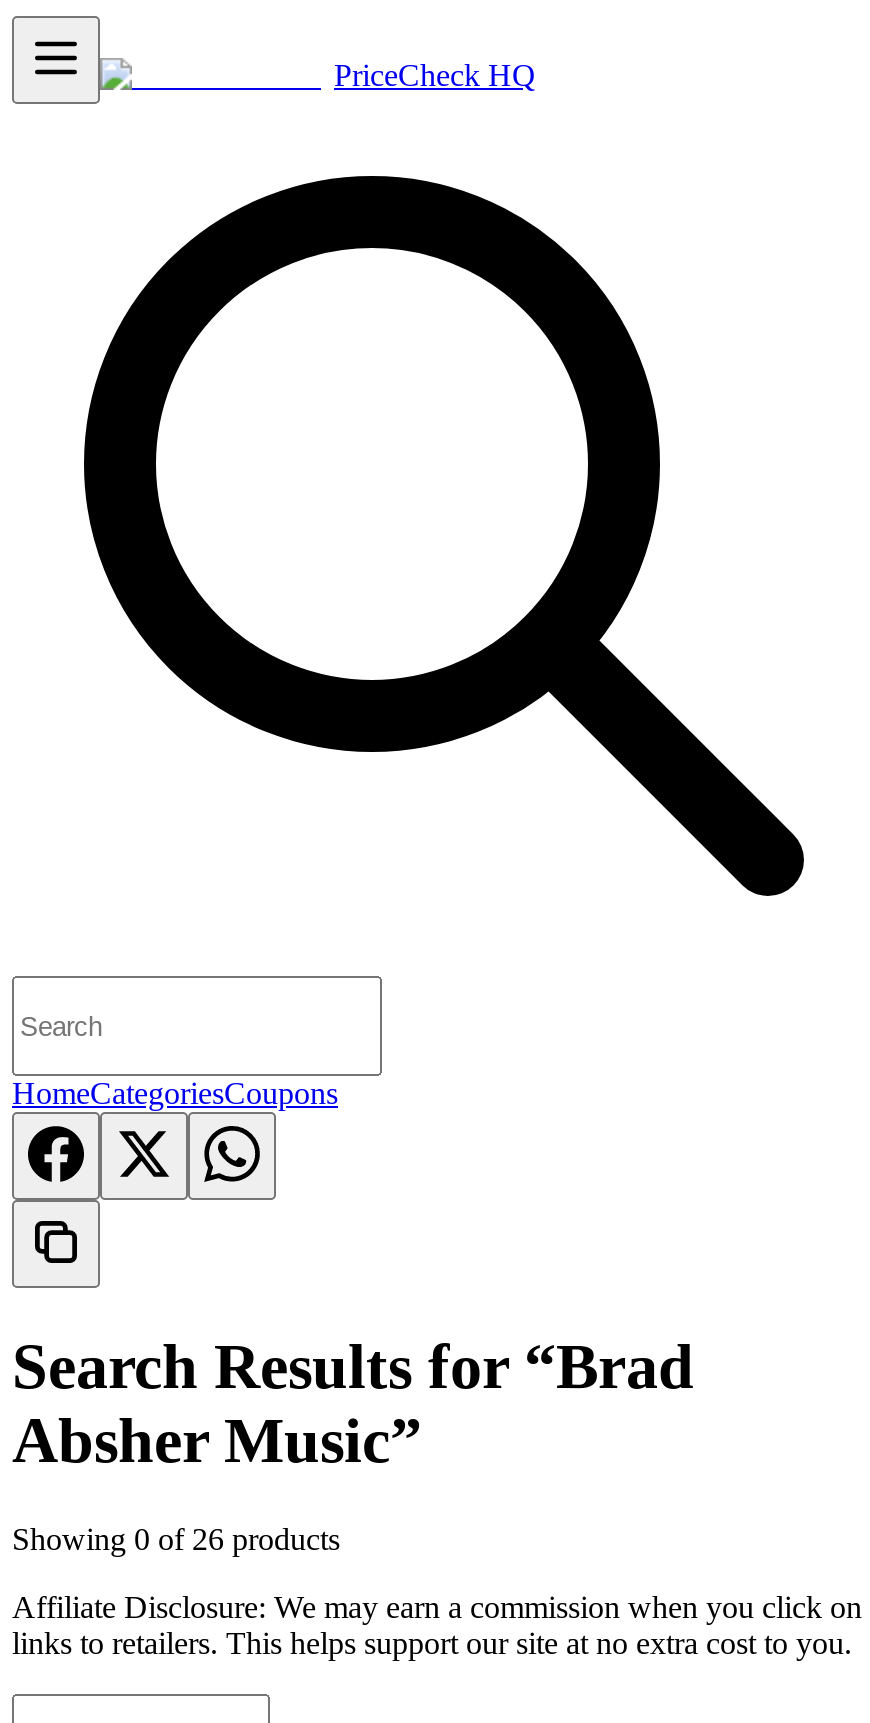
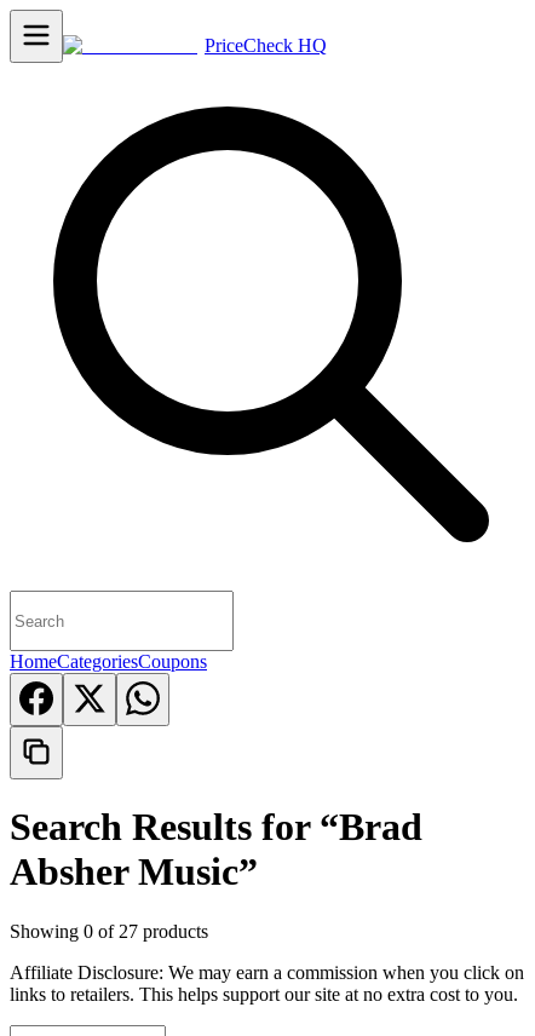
- Showing 0 of 26 products
+ Showing 0 of 27 products
